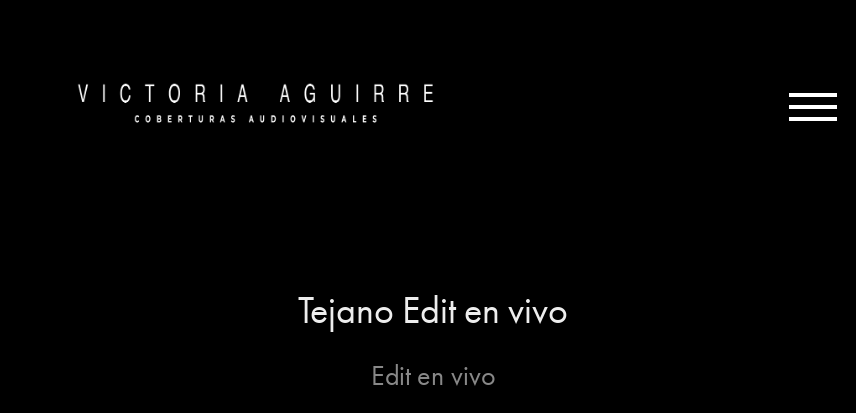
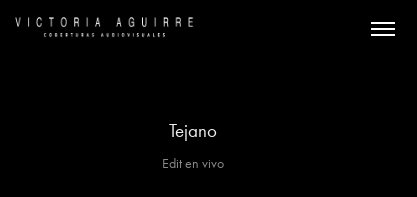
- Tejano Edit en vivo
+ Tejano
